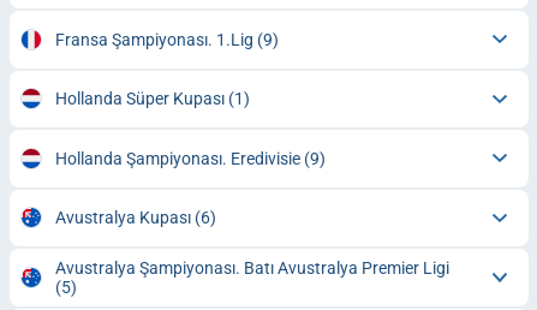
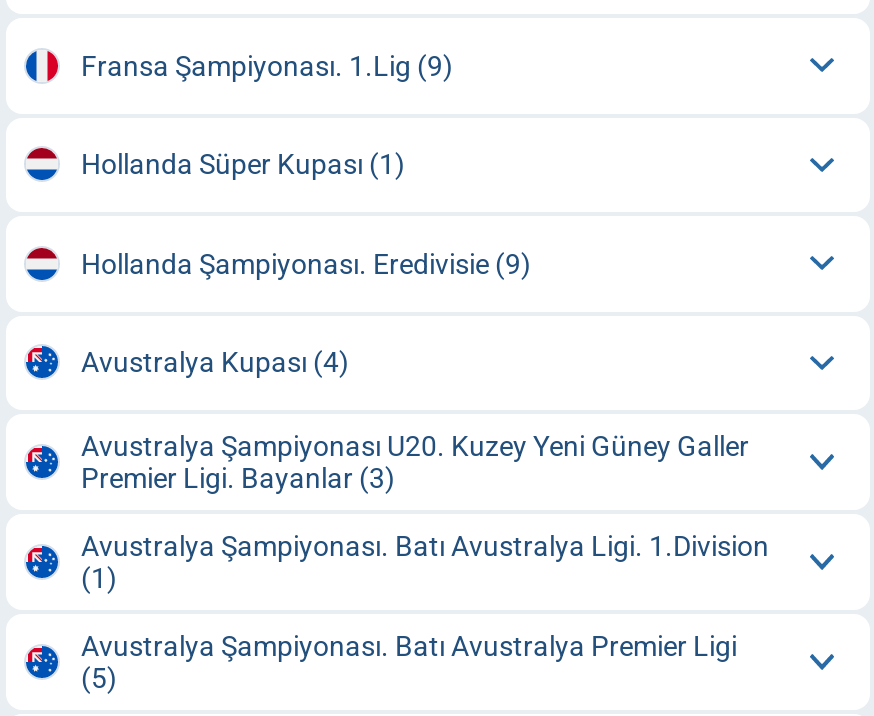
- Avustralya Kupası (6)
+ Avustralya Kupası (4)
+ Avustralya Şampiyonası U20. Kuzey Yeni Güney Galler
+ Premier Ligi. Bayanlar (3)
+ Avustralya Şampiyonası. Batı Avustralya Ligi. 1.Division
+ (1)
